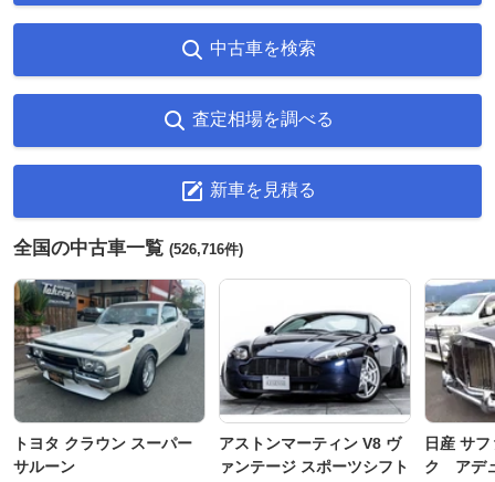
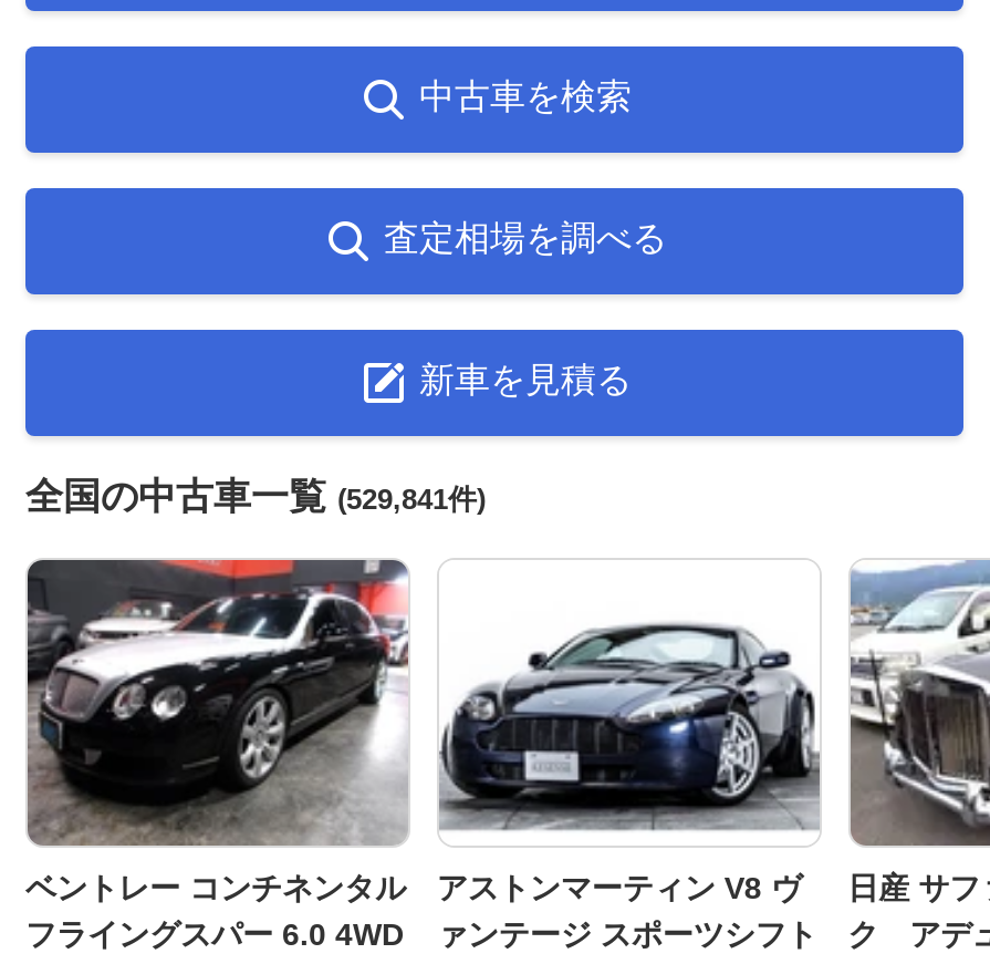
- 全国の中古車一覧(526,716件)
+ 全国の中古車一覧(529,841件)

- [image]
- トヨタ クラウン スーパー
- サルーン
+ [image]
+ ベントレー コンチネンタル
+ フライングスパー 6.0 4WD
